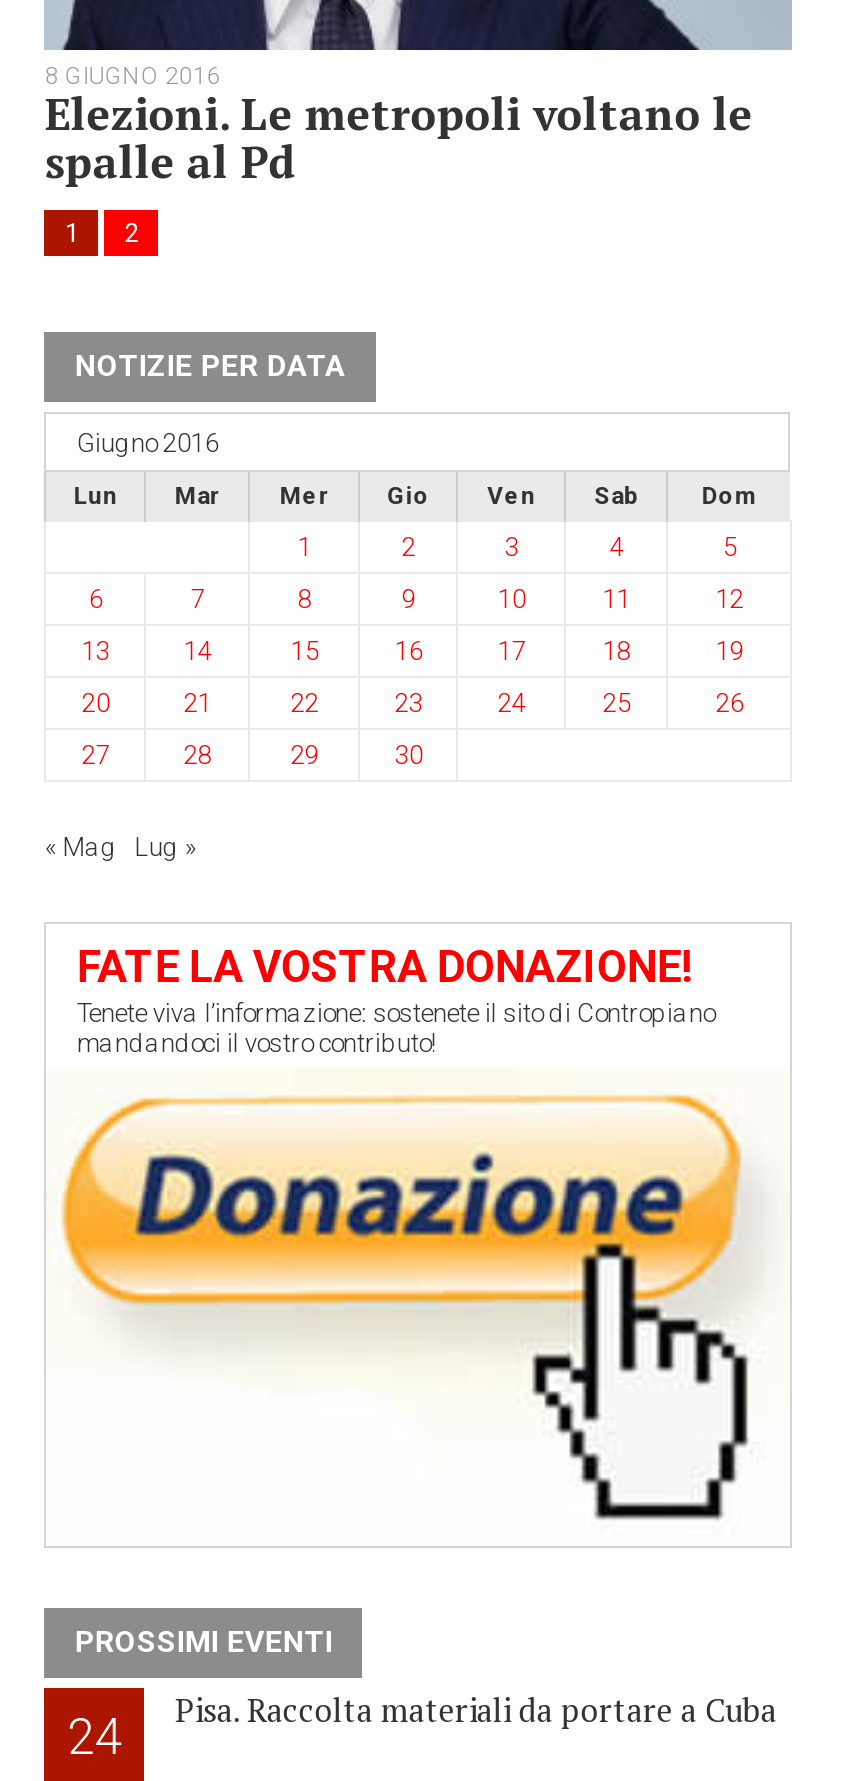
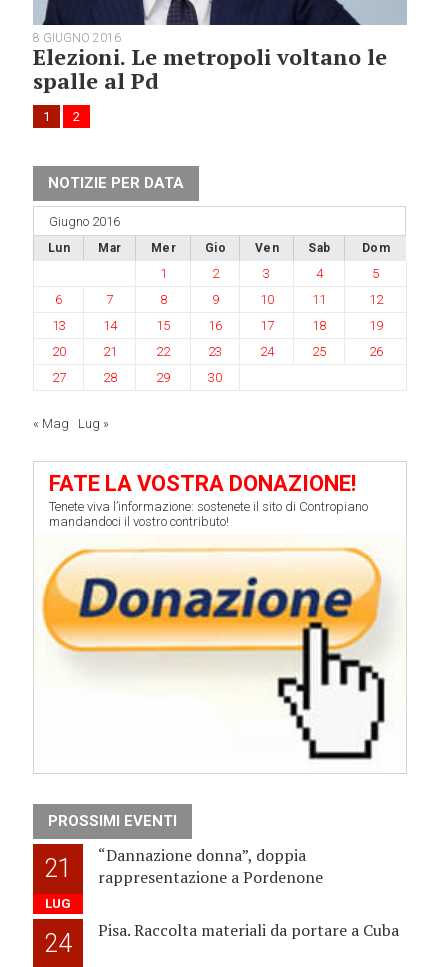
+ 21
+ LUG

+ “Dannazione donna”, doppia
+ rappresentazione a Pordenone
